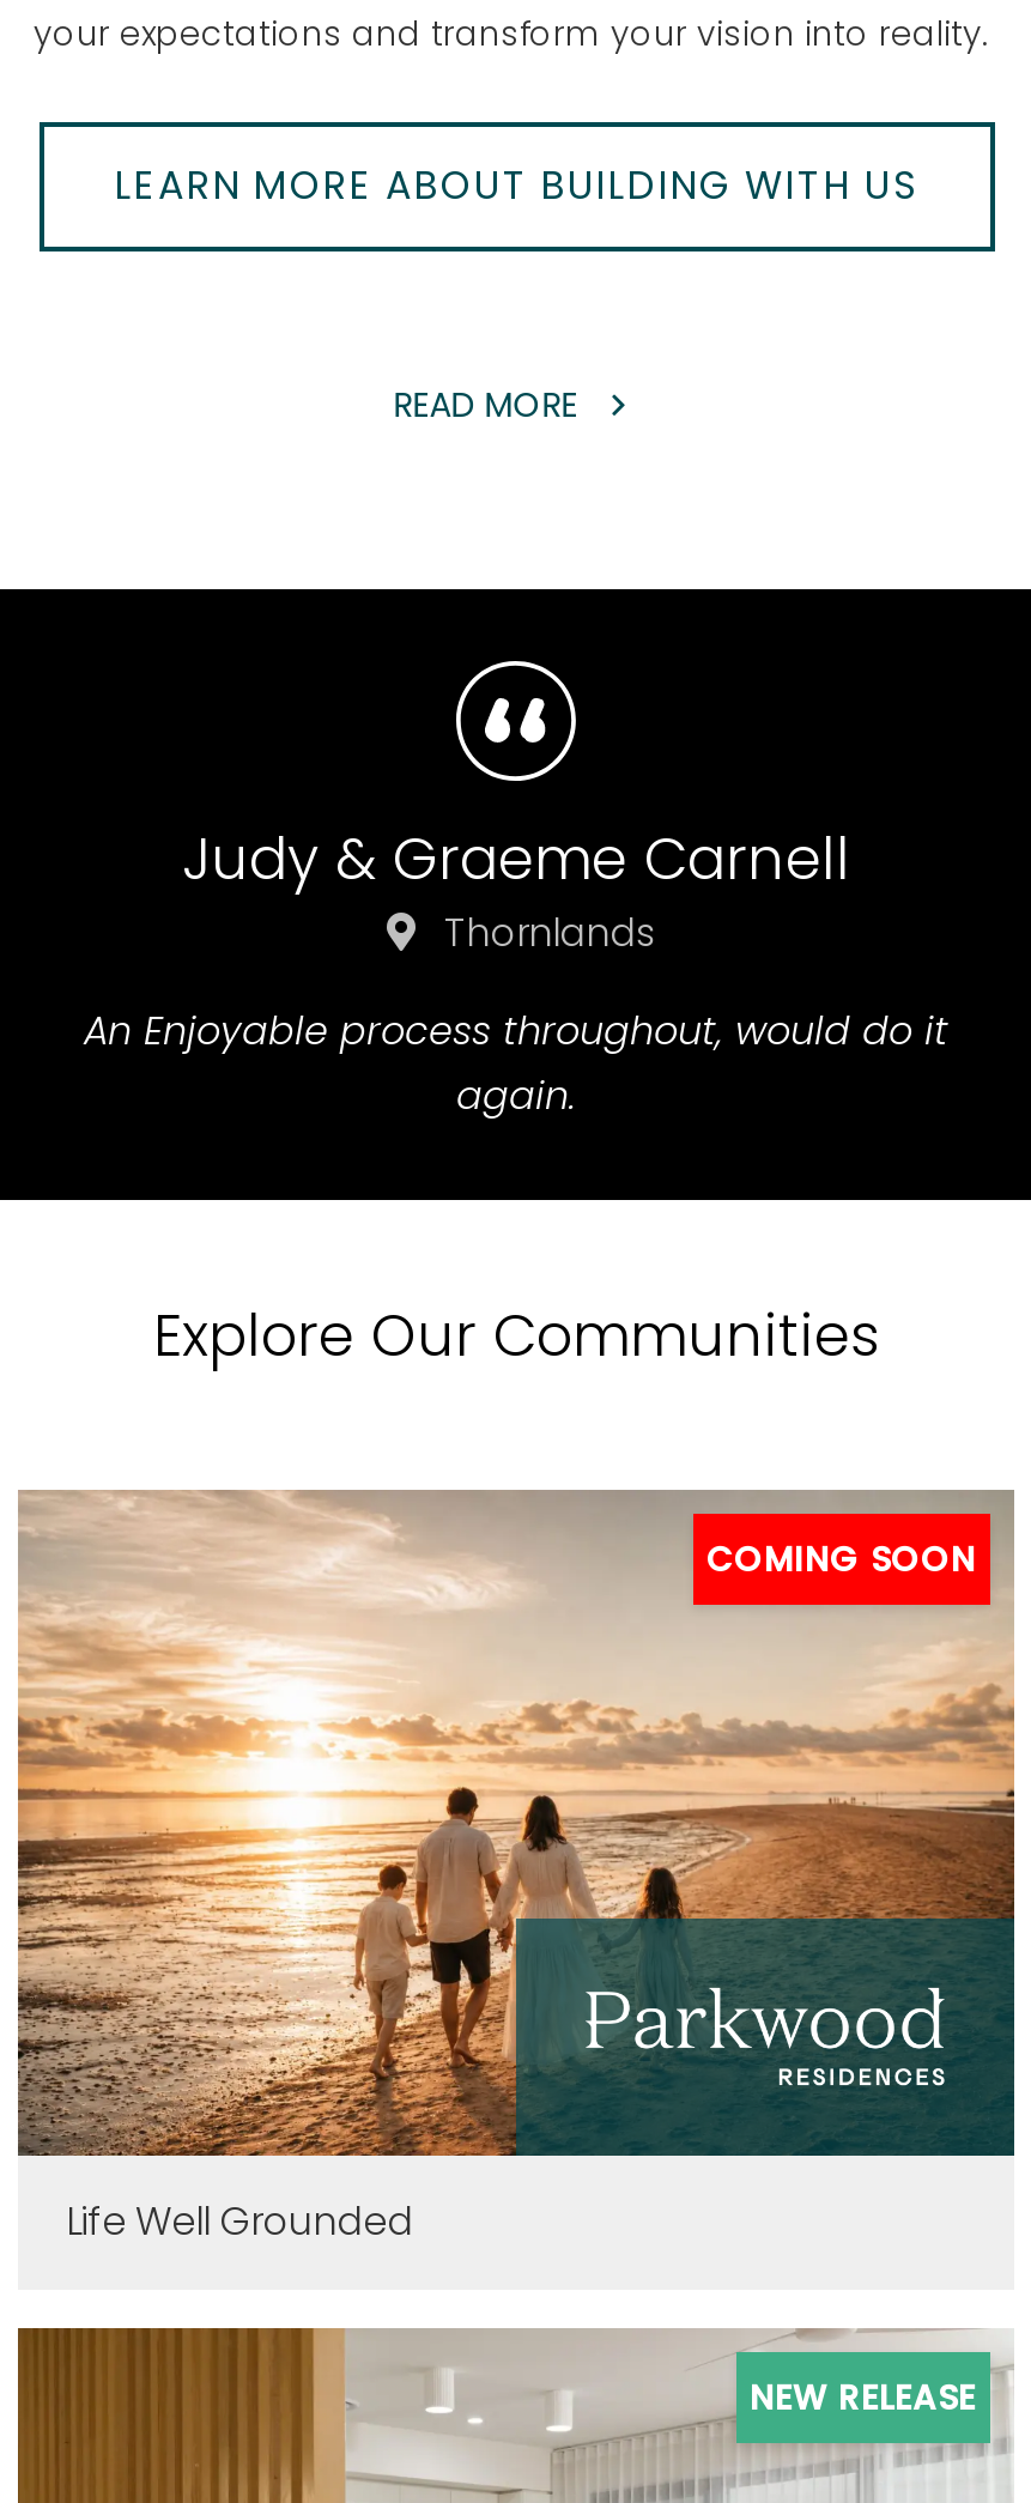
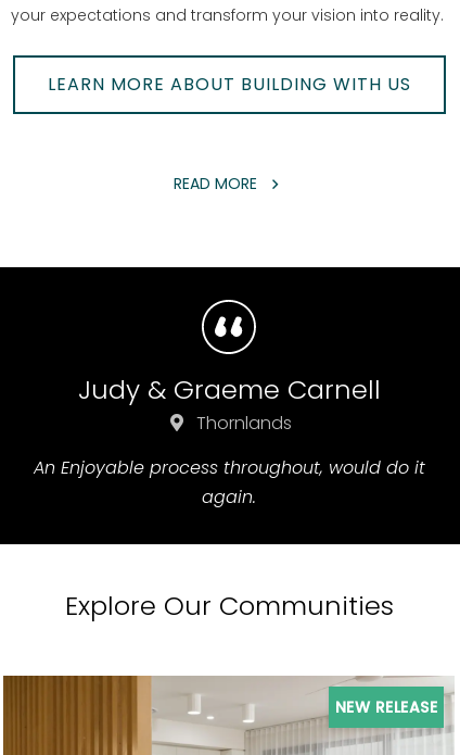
- [image]
- COMING SOON

- Life Well Grounded
